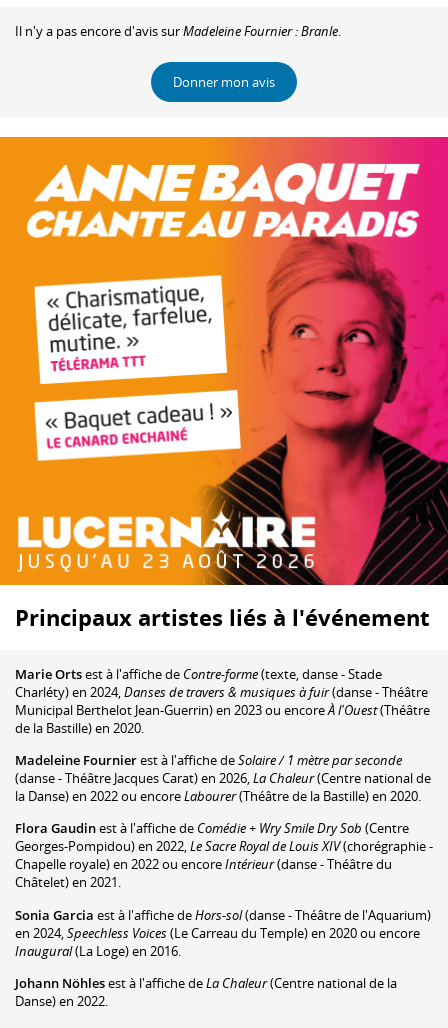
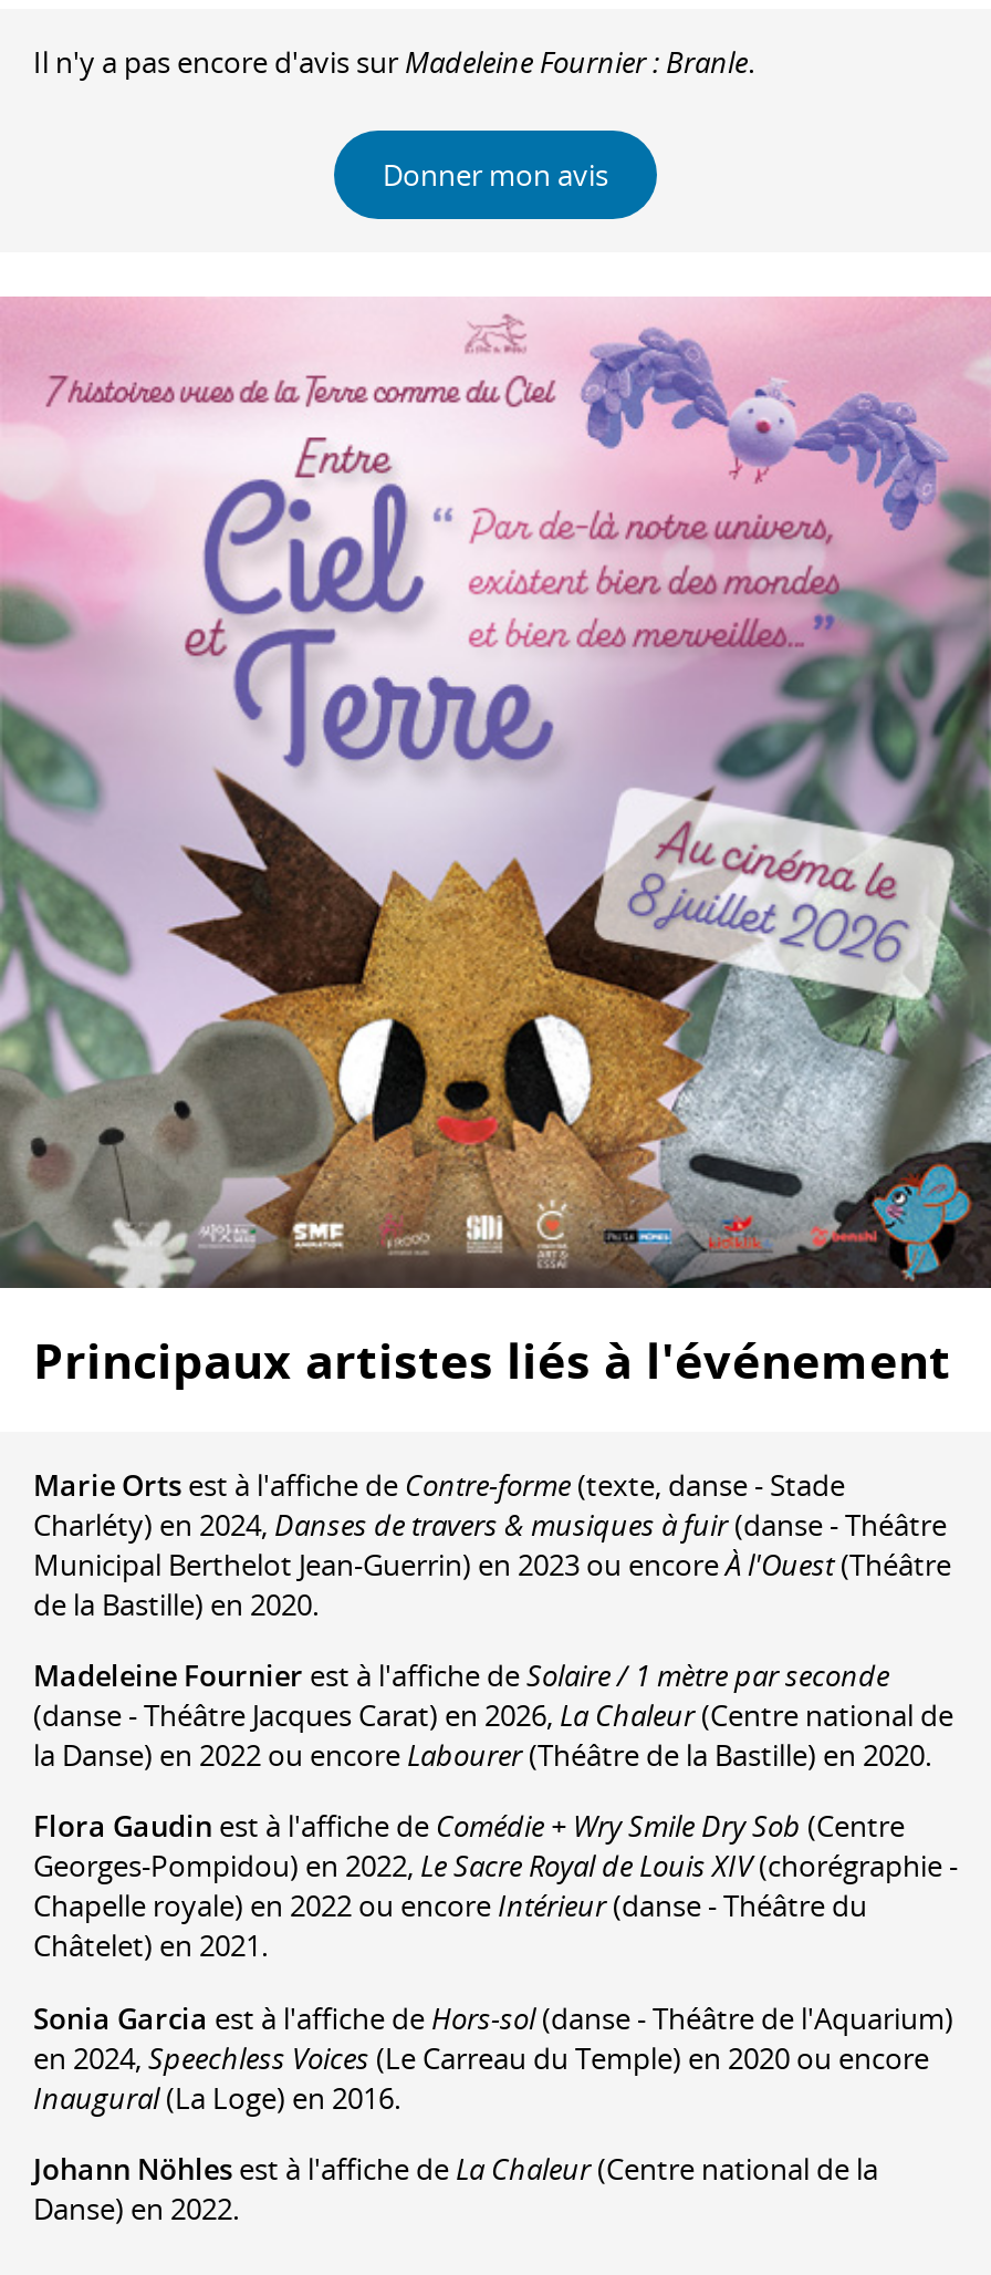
- [image]
+ [image]
